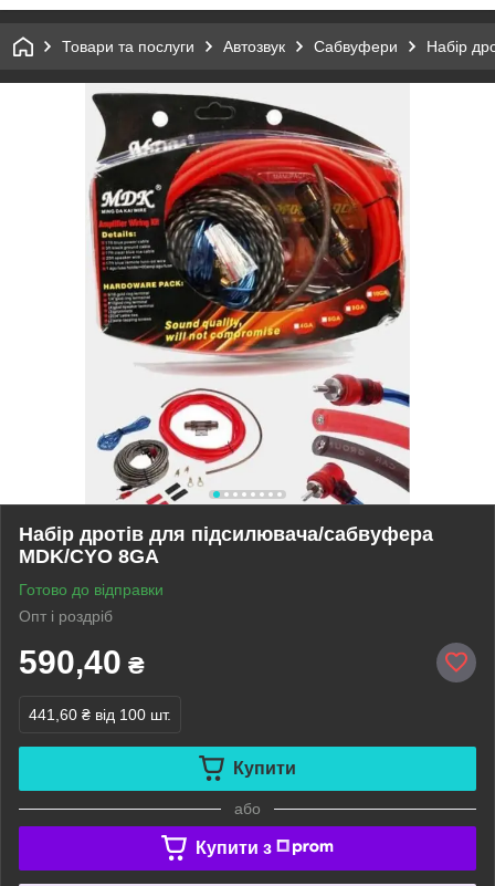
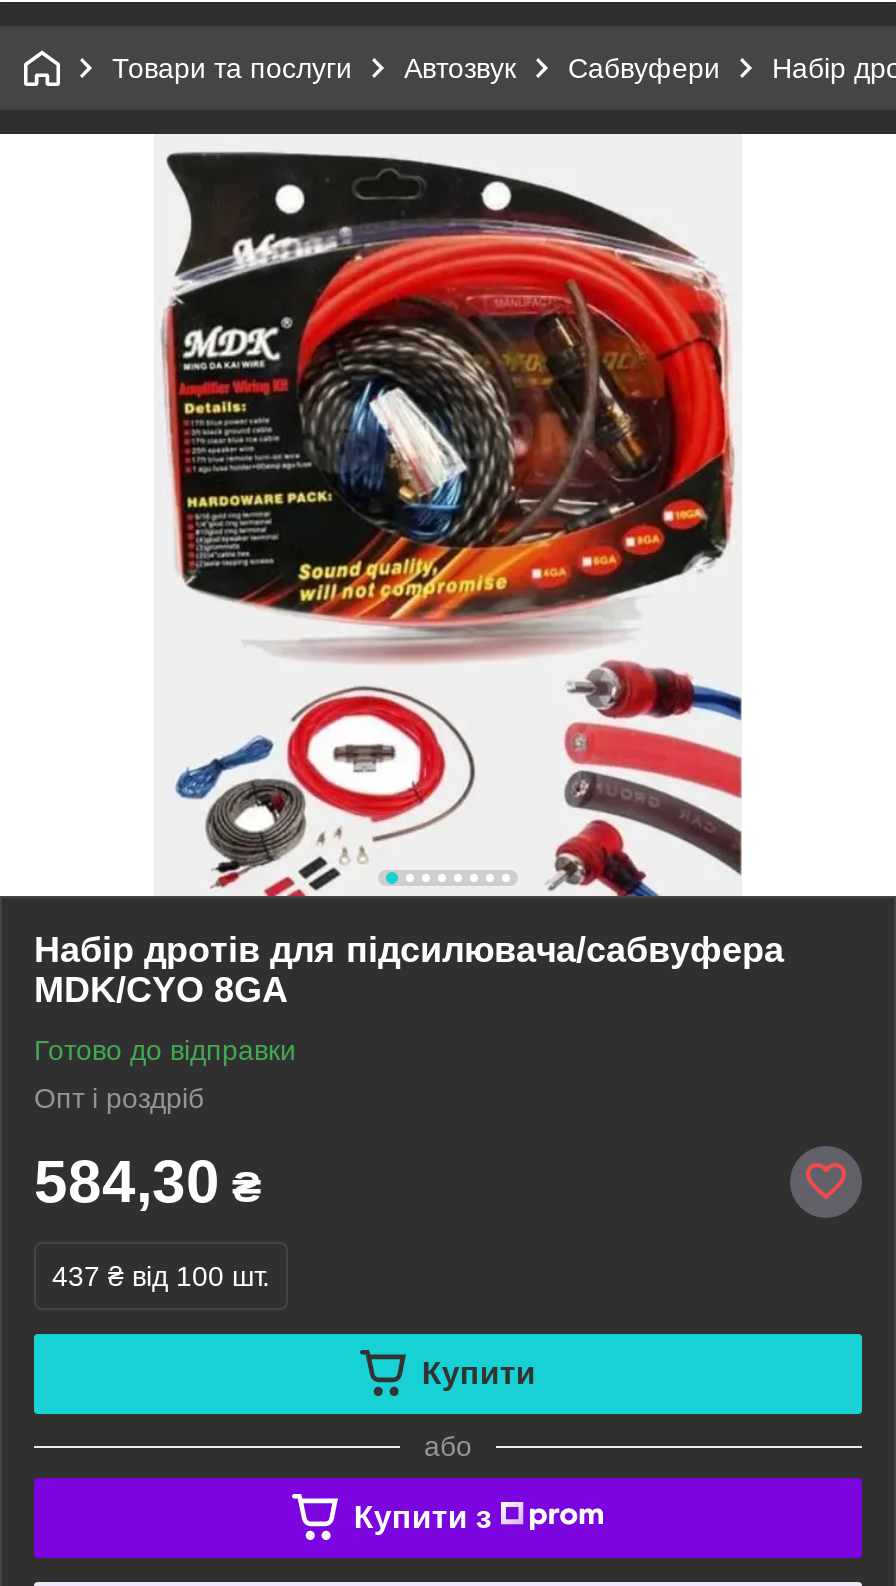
- 590,40 ₴
+ 584,30 ₴

- 441,60 ₴ від 100 шт.
+ 437 ₴ від 100 шт.
